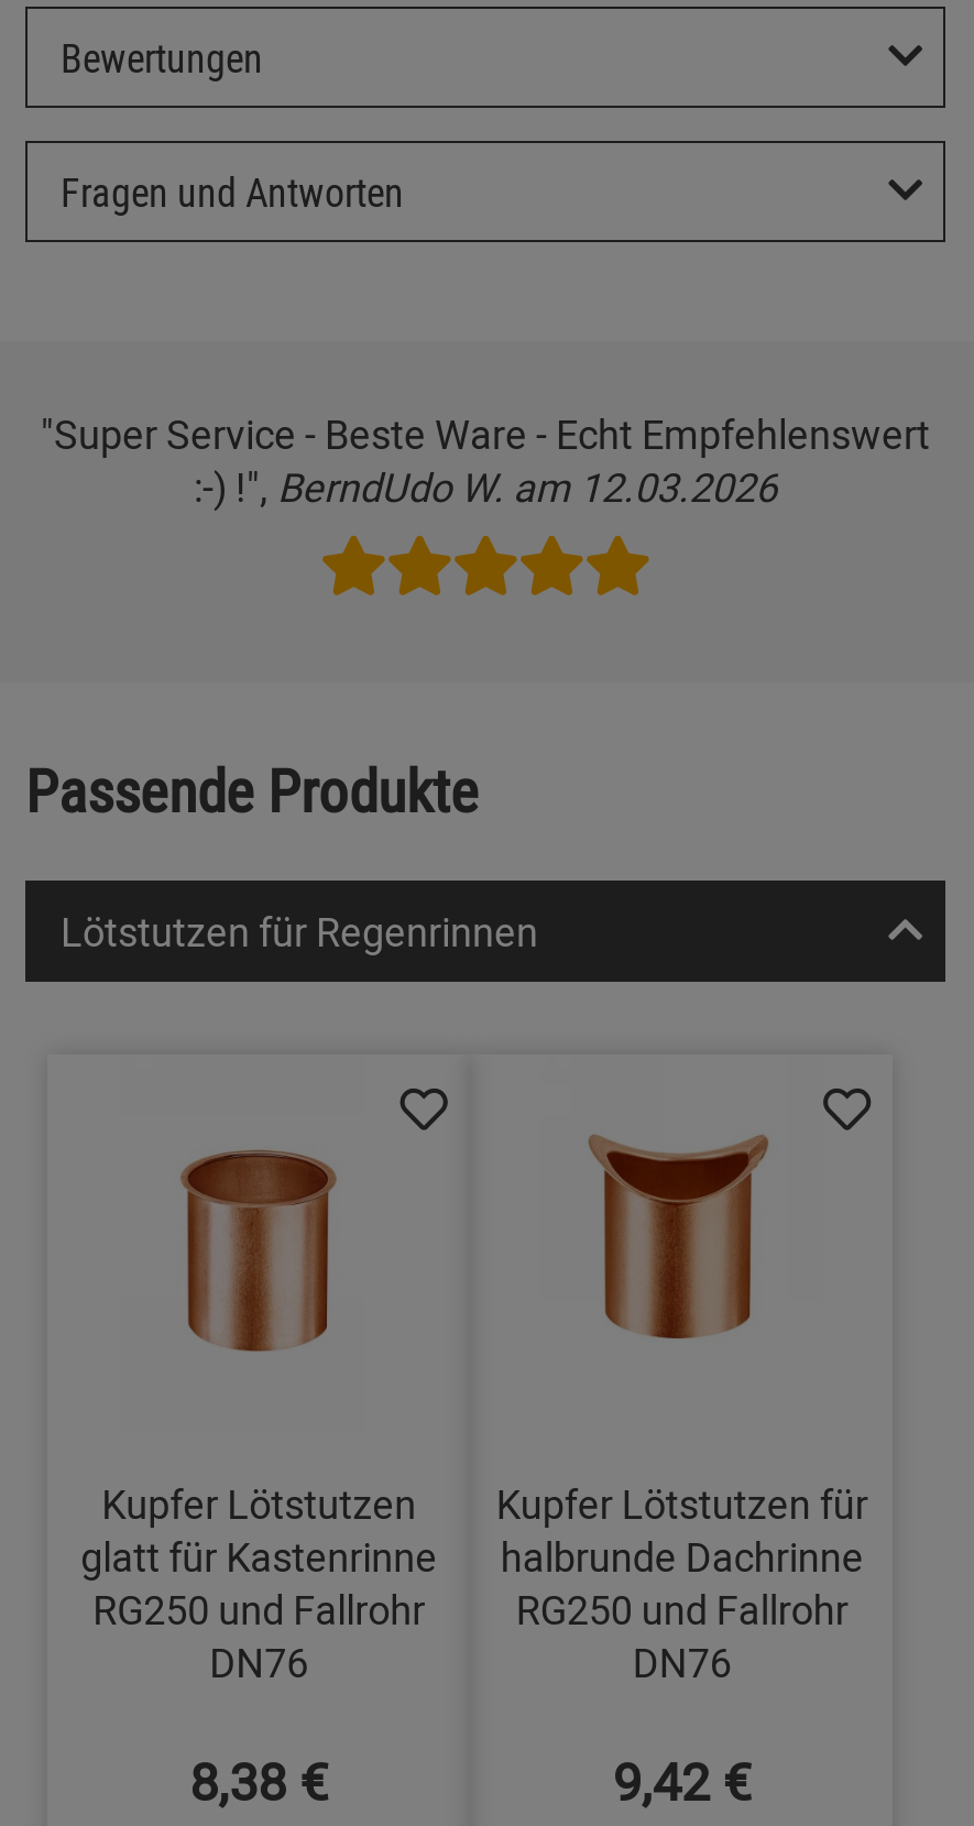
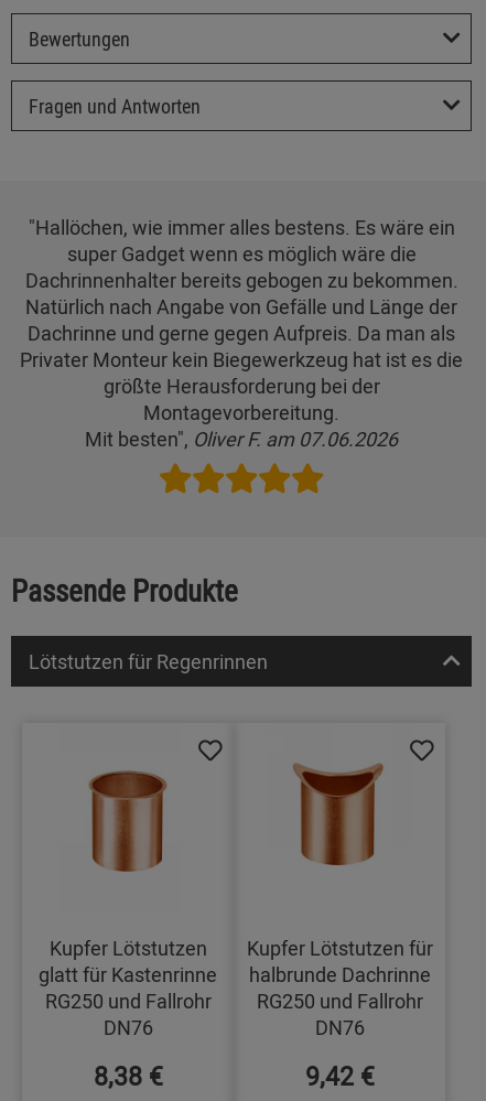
- "Super Service - Beste Ware - Echt Empfehlenswert
- :-) !", BerndUdo W. am 12.03.2026
+ "Hallöchen, wie immer alles bestens. Es wäre ein
+ super Gadget wenn es möglich wäre die
+ Dachrinnenhalter bereits gebogen zu bekommen.
+ Natürlich nach Angabe von Gefälle und Länge der
+ Dachrinne und gerne gegen Aufpreis. Da man als
+ Privater Monteur kein Biegewerkzeug hat ist es die
+ größte Herausforderung bei der
+ Montagevorbereitung.
+ Mit besten", Oliver F. am 07.06.2026
